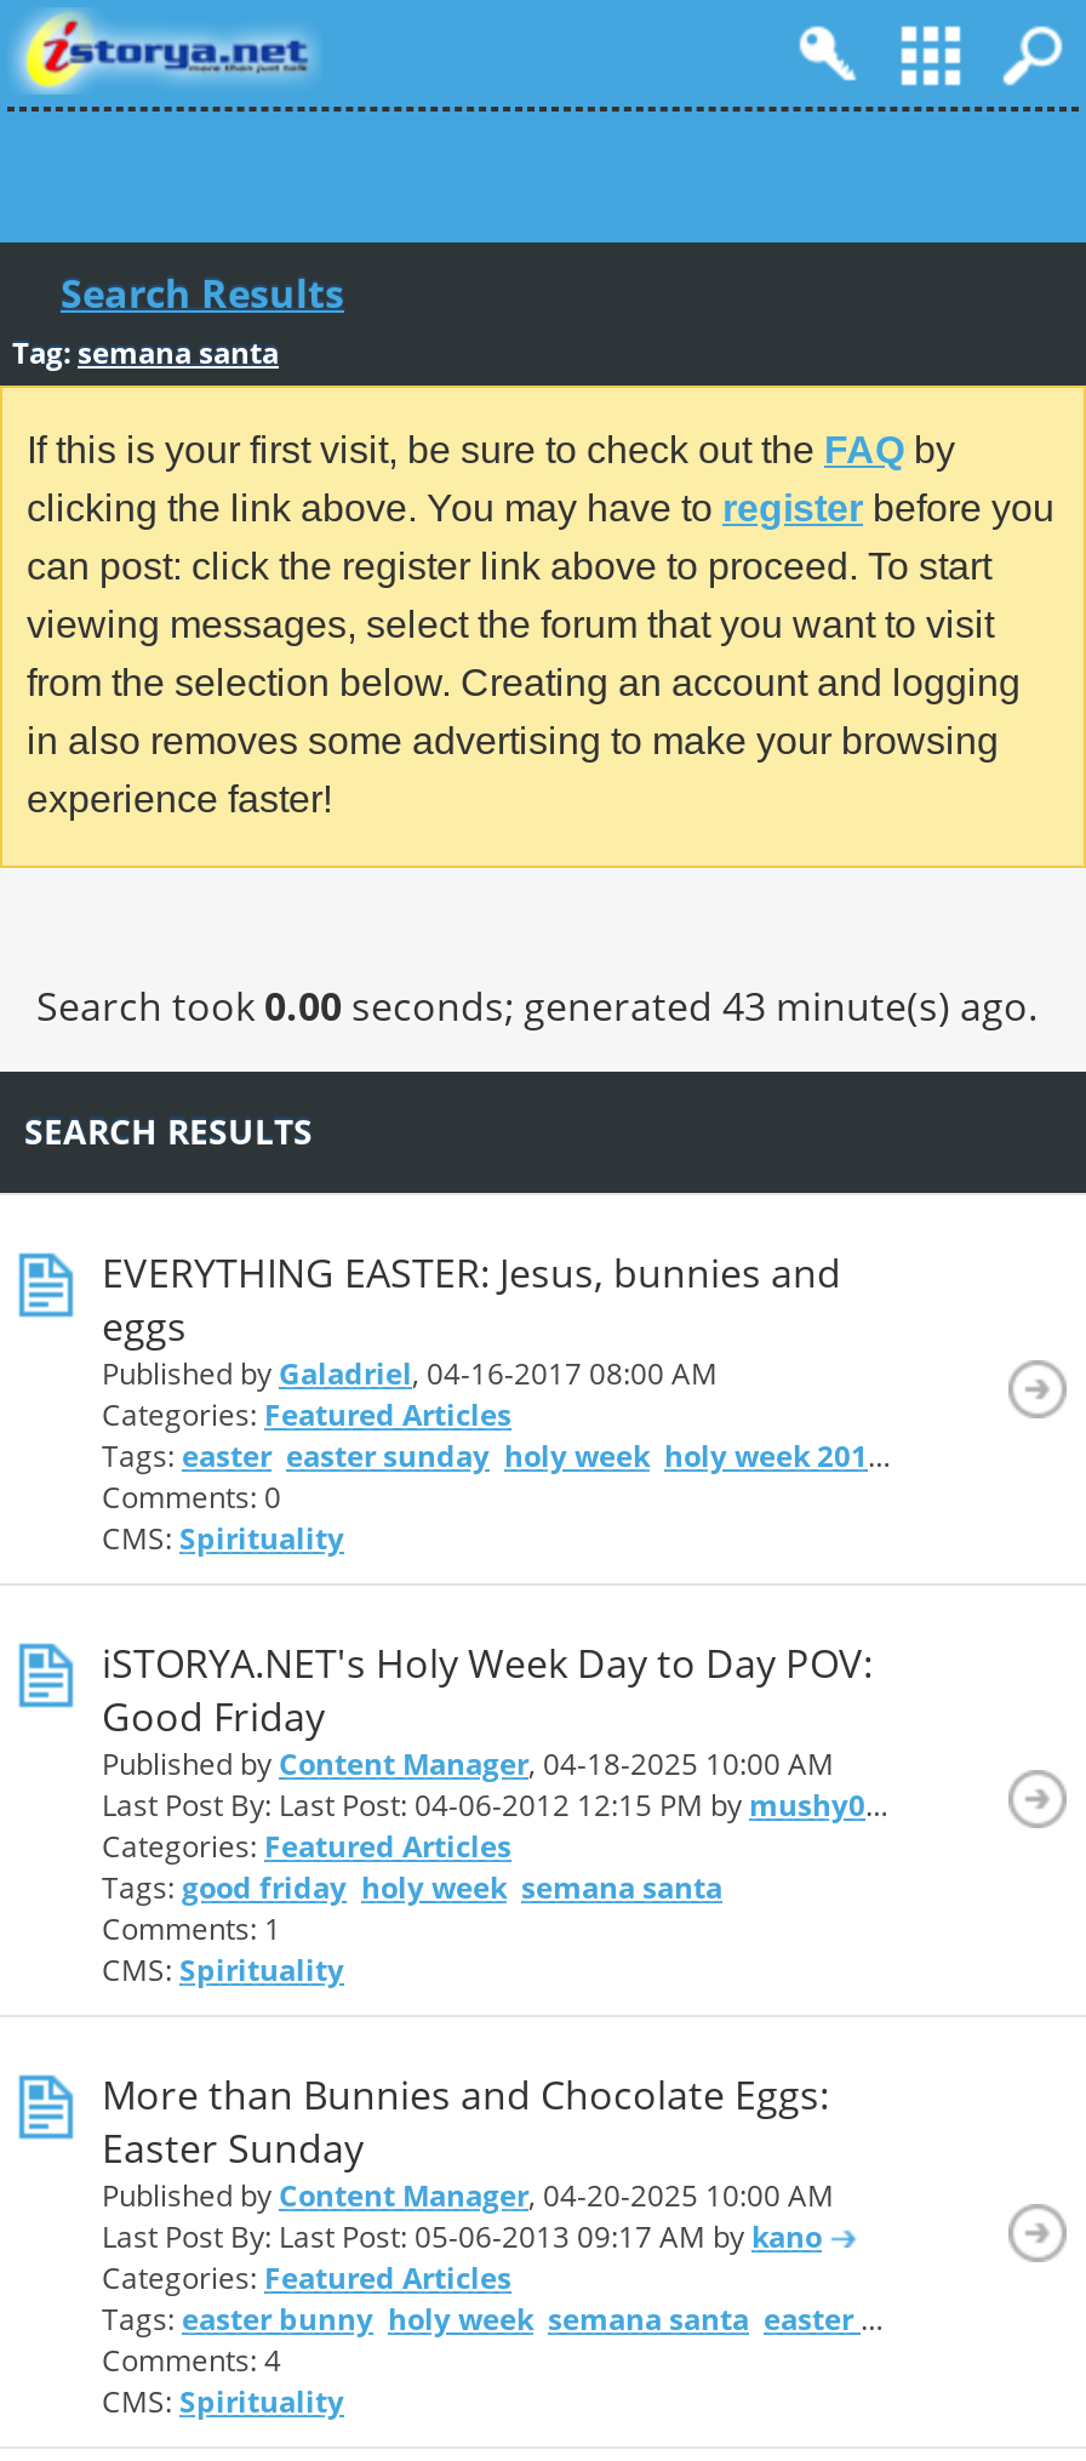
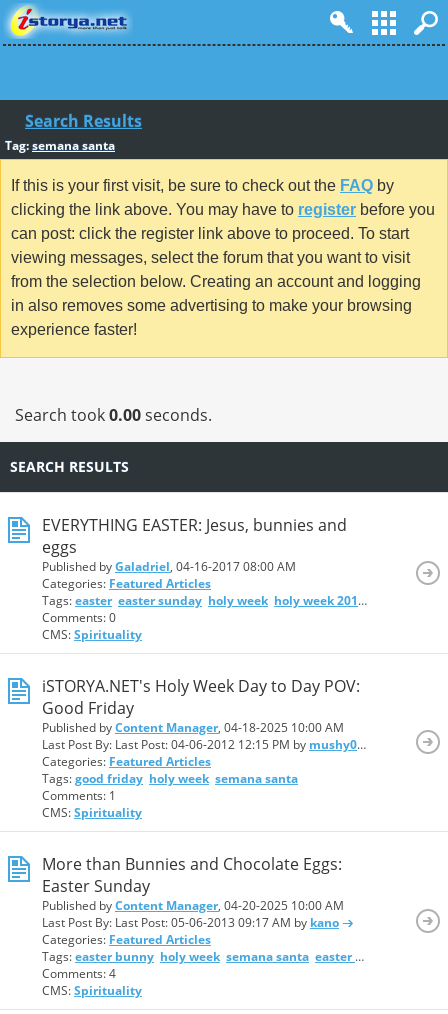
- Search took 0.00 seconds; generated 43 minute(s) ago.
+ Search took 0.00 seconds.
